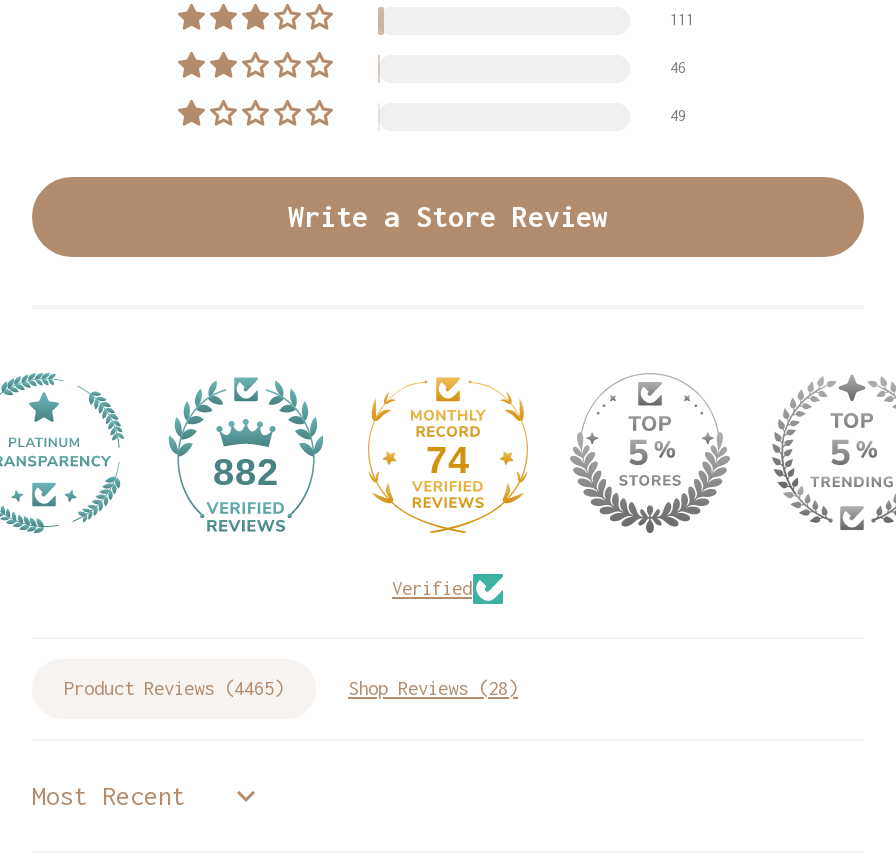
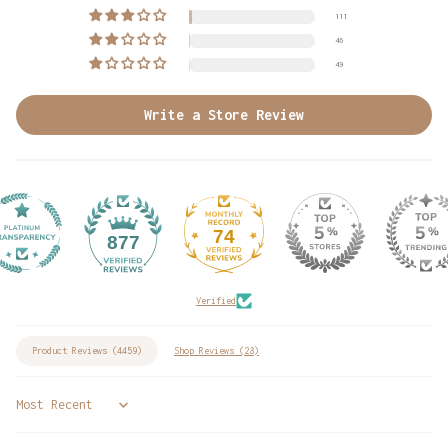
- 882
+ 877

- Product Reviews (4465)
+ Product Reviews (4459)
